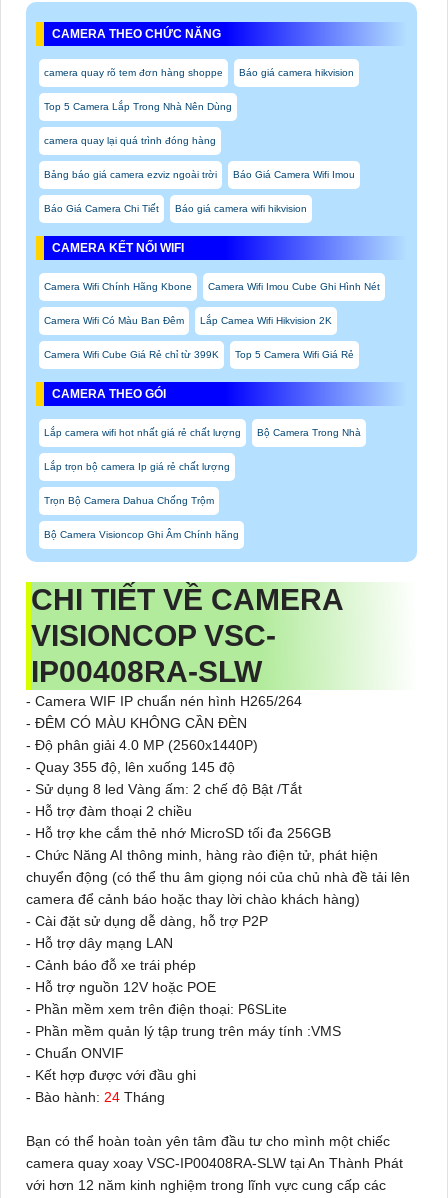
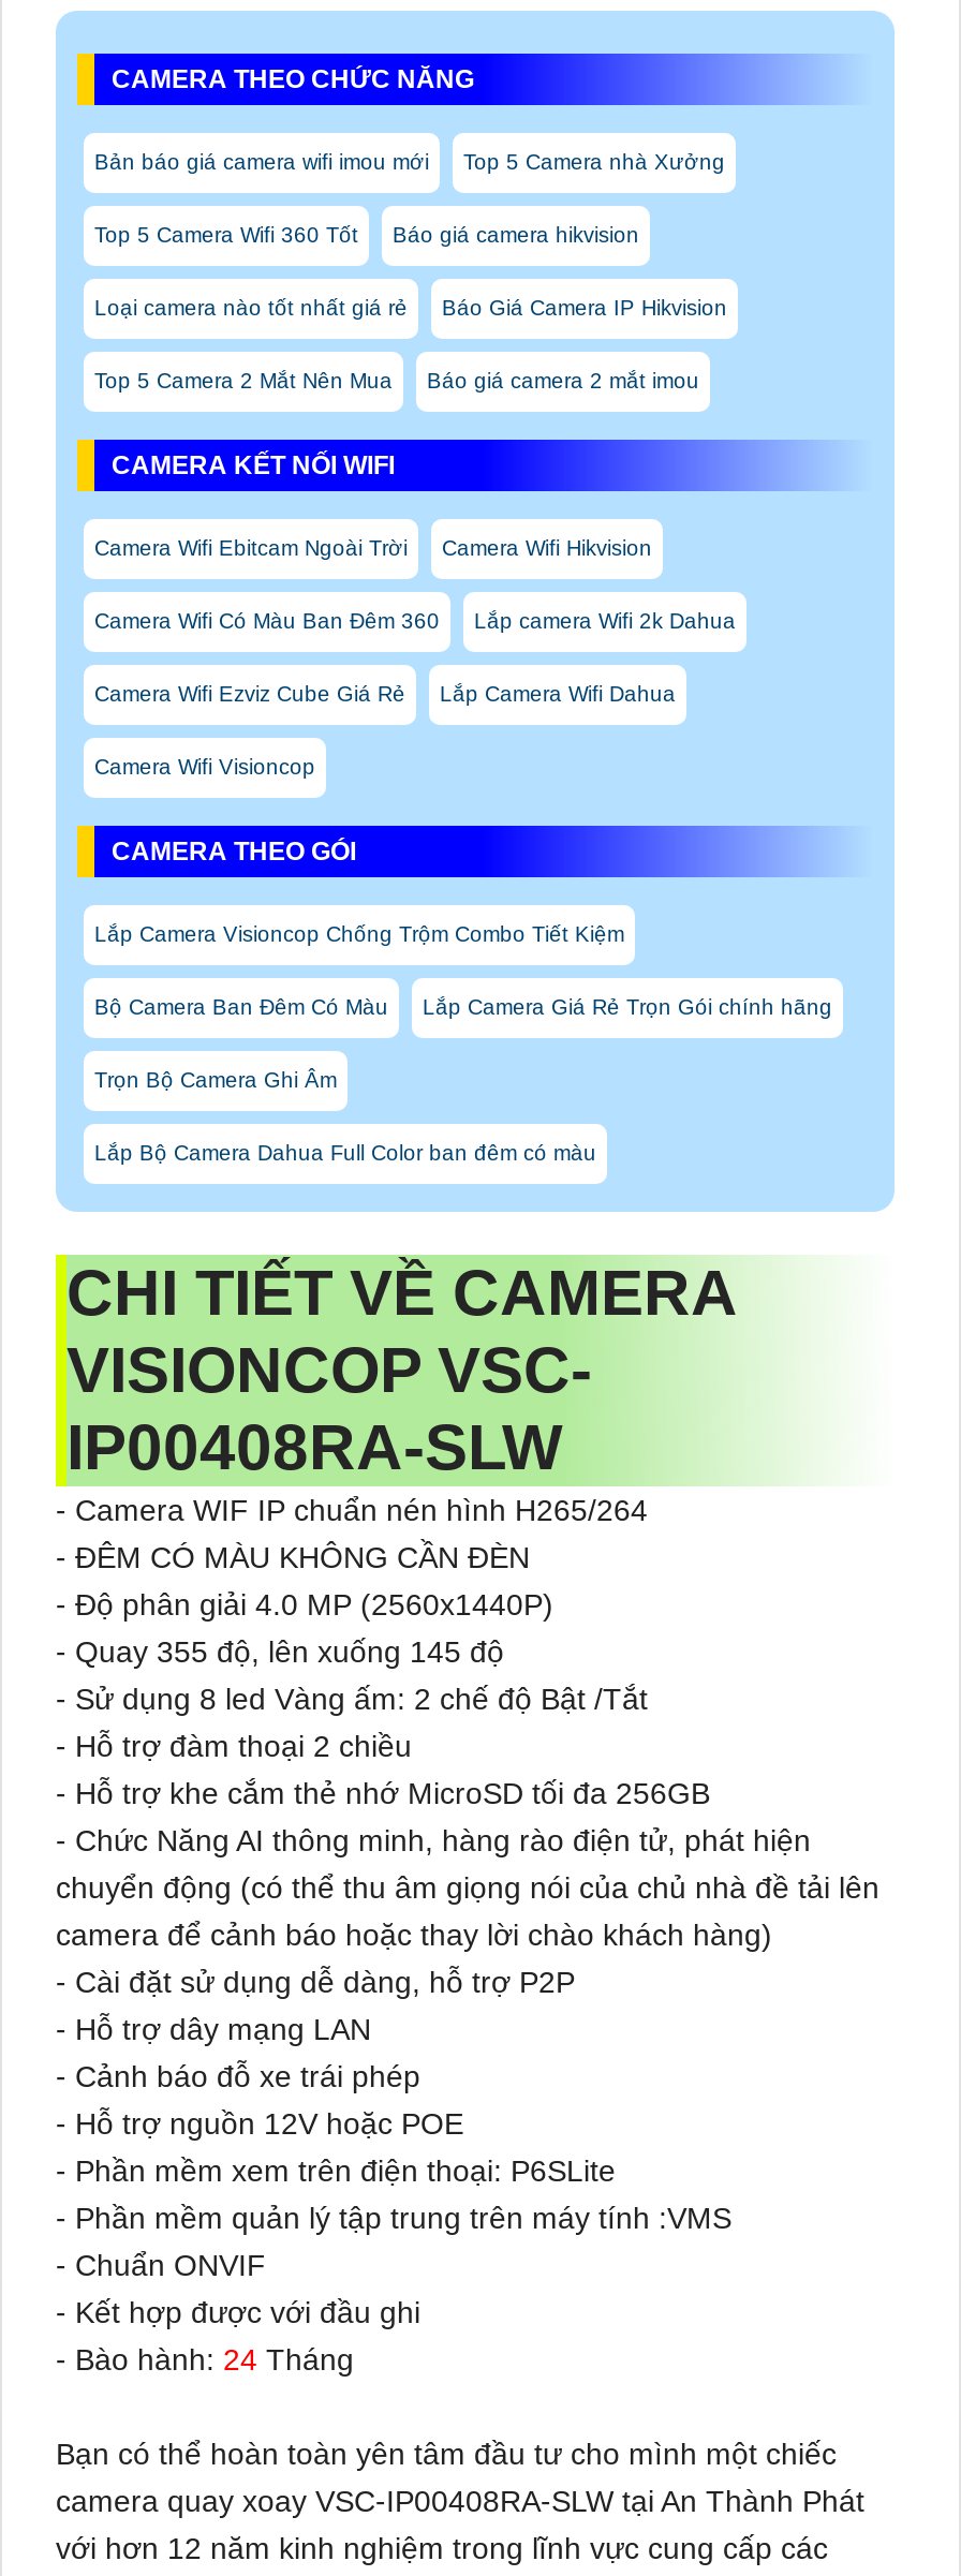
- camera quay rõ tem đơn hàng shoppe
+ Bản báo giá camera wifi imou mới
+ Top 5 Camera nhà Xưởng
+ Top 5 Camera Wifi 360 Tốt

moved down: Báo giá camera hikvision

- Top 5 Camera Lắp Trong Nhà Nên Dùng
- camera quay lại quá trình đóng hàng
- Bảng báo giá camera ezviz ngoài trời
- Báo Giá Camera Wifi Imou
- Báo Giá Camera Chi Tiết
- Báo giá camera wifi hikvision
+ Loại camera nào tốt nhất giá rẻ
+ Báo Giá Camera IP Hikvision
+ Top 5 Camera 2 Mắt Nên Mua
+ Báo giá camera 2 mắt imou

moved up: CAMERA KẾT NỐI WIFI

- Camera Wifi Chính Hãng Kbone
- Camera Wifi Imou Cube Ghi Hình Nét
- Camera Wifi Có Màu Ban Đêm
- Lắp Camea Wifi Hikvision 2K
- Camera Wifi Cube Giá Rẻ chỉ từ 399K
- Top 5 Camera Wifi Giá Rẻ
+ Camera Wifi Ebitcam Ngoài Trời
+ Camera Wifi Hikvision
+ Camera Wifi Có Màu Ban Đêm 360
+ Lắp camera Wifi 2k Dahua
+ Camera Wifi Ezviz Cube Giá Rẻ
+ Lắp Camera Wifi Dahua
+ Camera Wifi Visioncop

- Lắp camera wifi hot nhất giá rẻ chất lượng
- Bộ Camera Trong Nhà
+ Lắp Camera Visioncop Chống Trộm Combo Tiết Kiệm

- Lắp trọn bộ camera Ip giá rẻ chất lượng
+ Bộ Camera Ban Đêm Có Màu
+ Lắp Camera Giá Rẻ Trọn Gói chính hãng

- Trọn Bộ Camera Dahua Chống Trộm
+ Trọn Bộ Camera Ghi Âm

- Bộ Camera Visioncop Ghi Âm Chính hãng
+ Lắp Bộ Camera Dahua Full Color ban đêm có màu
